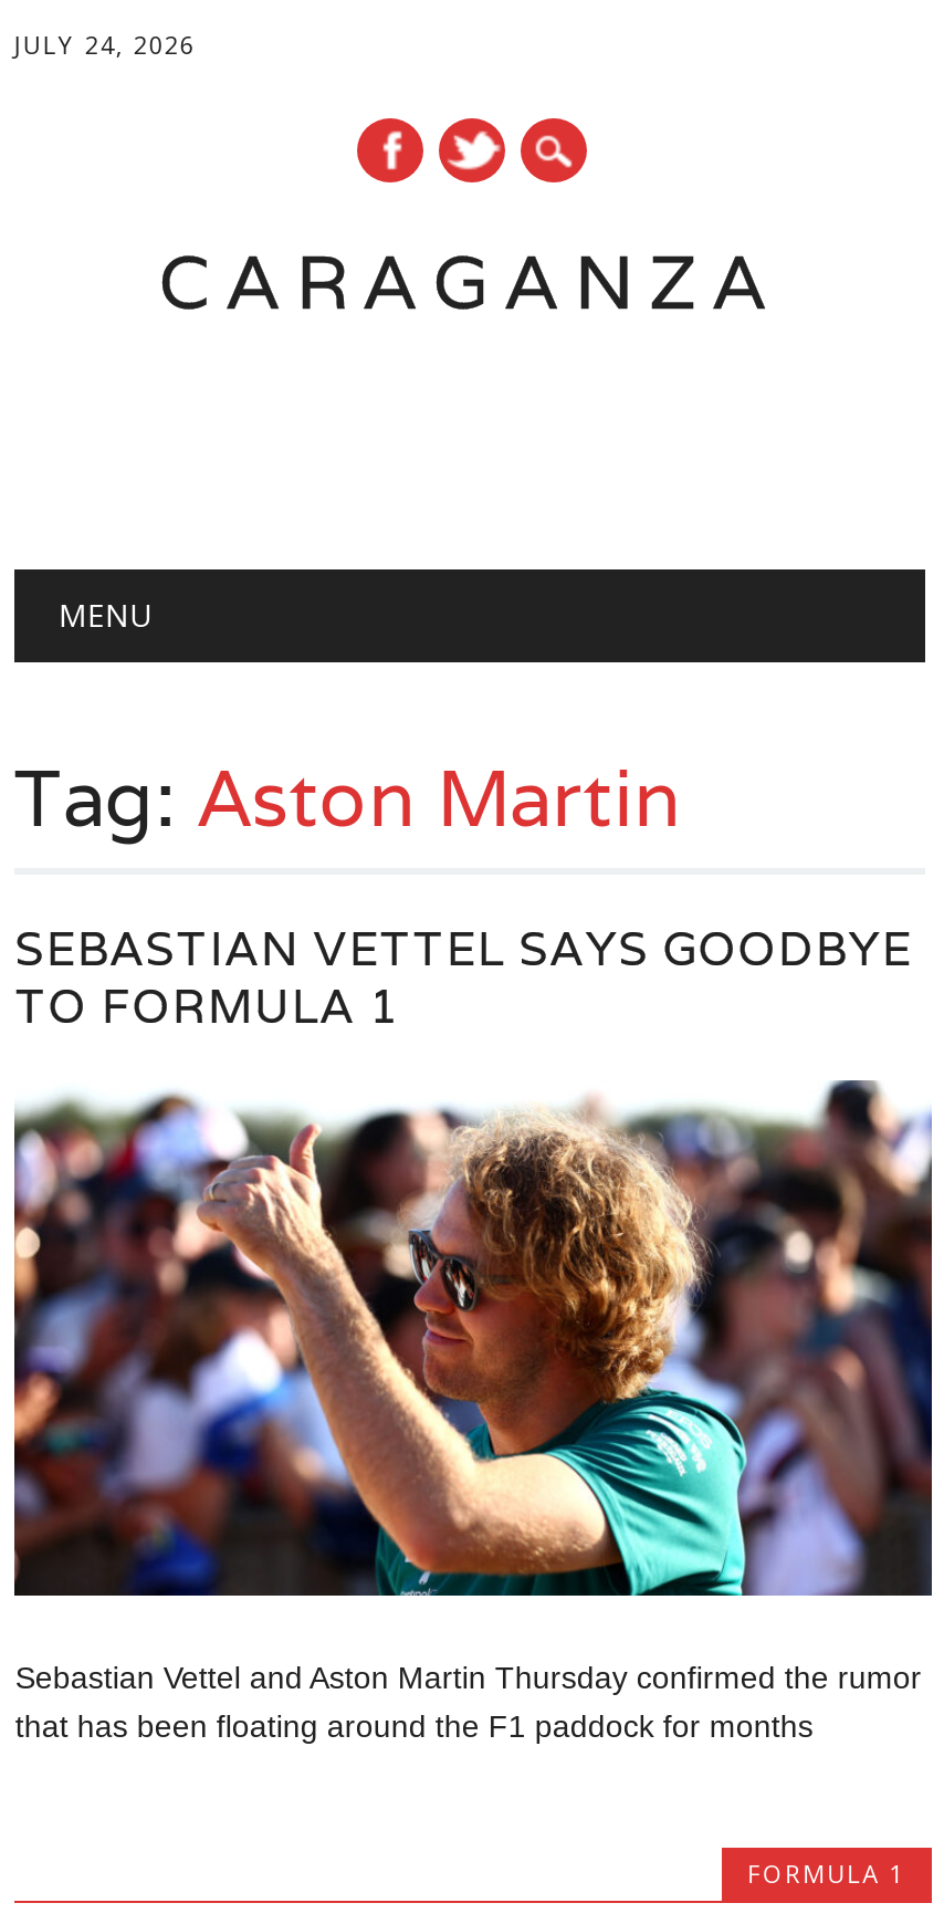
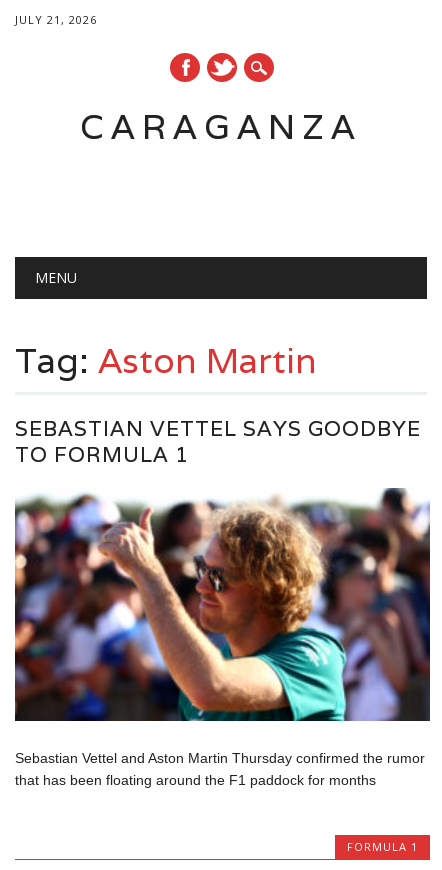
- JULY 24, 2026
+ JULY 21, 2026
